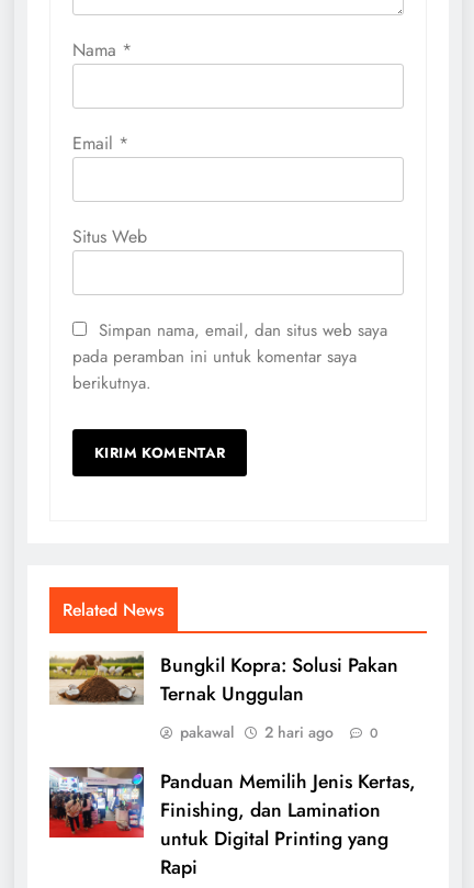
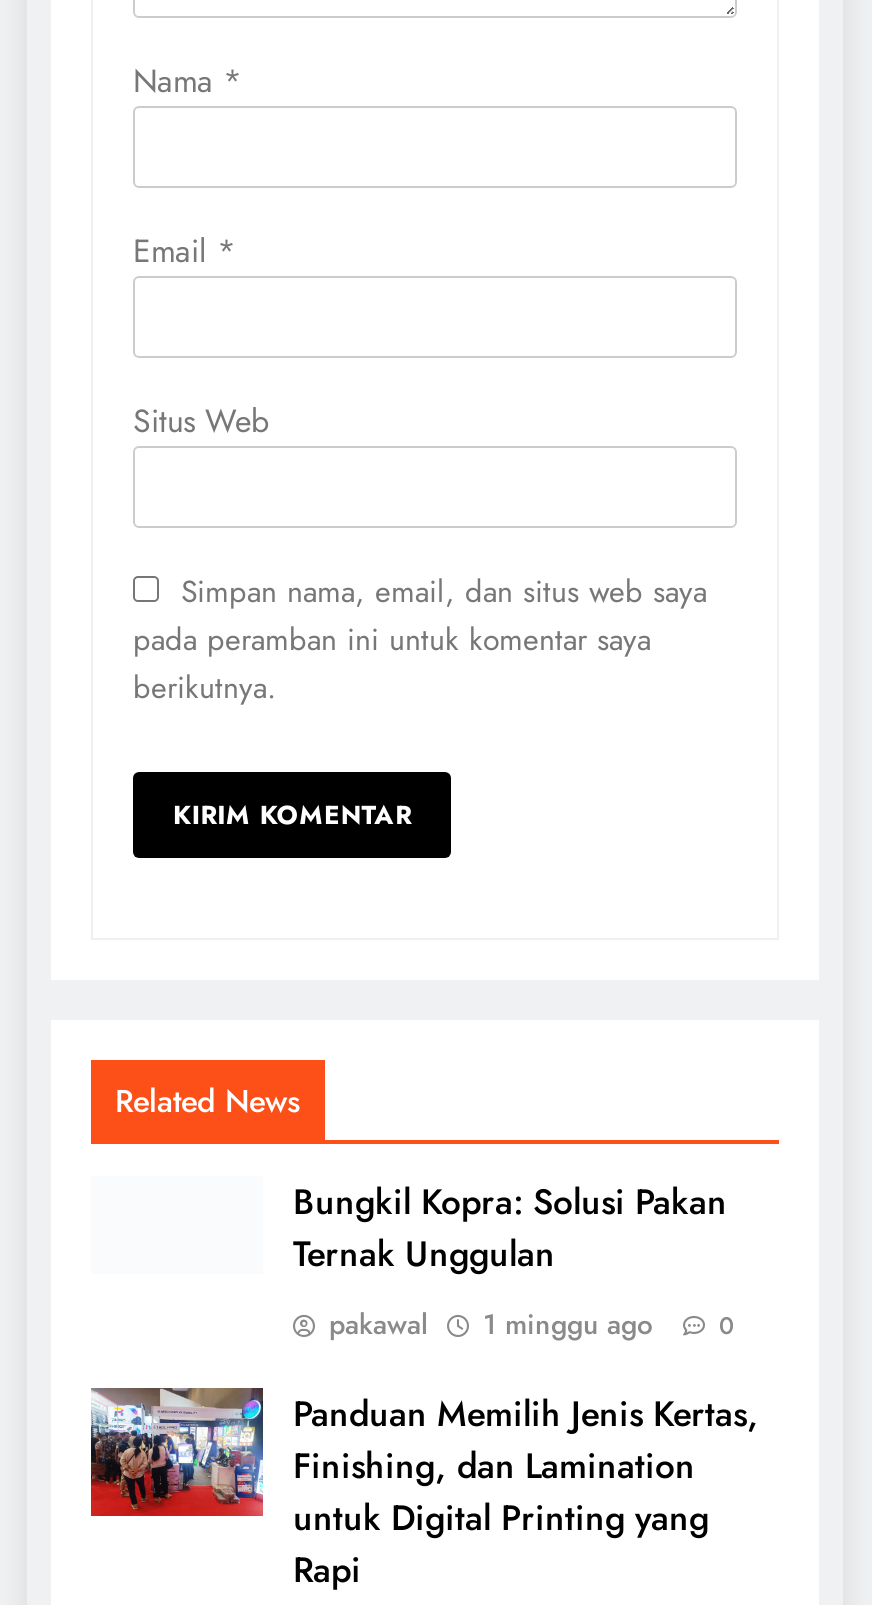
- [image]

- pakawal 2 hari ago 0
+ pakawal 1 minggu ago 0
